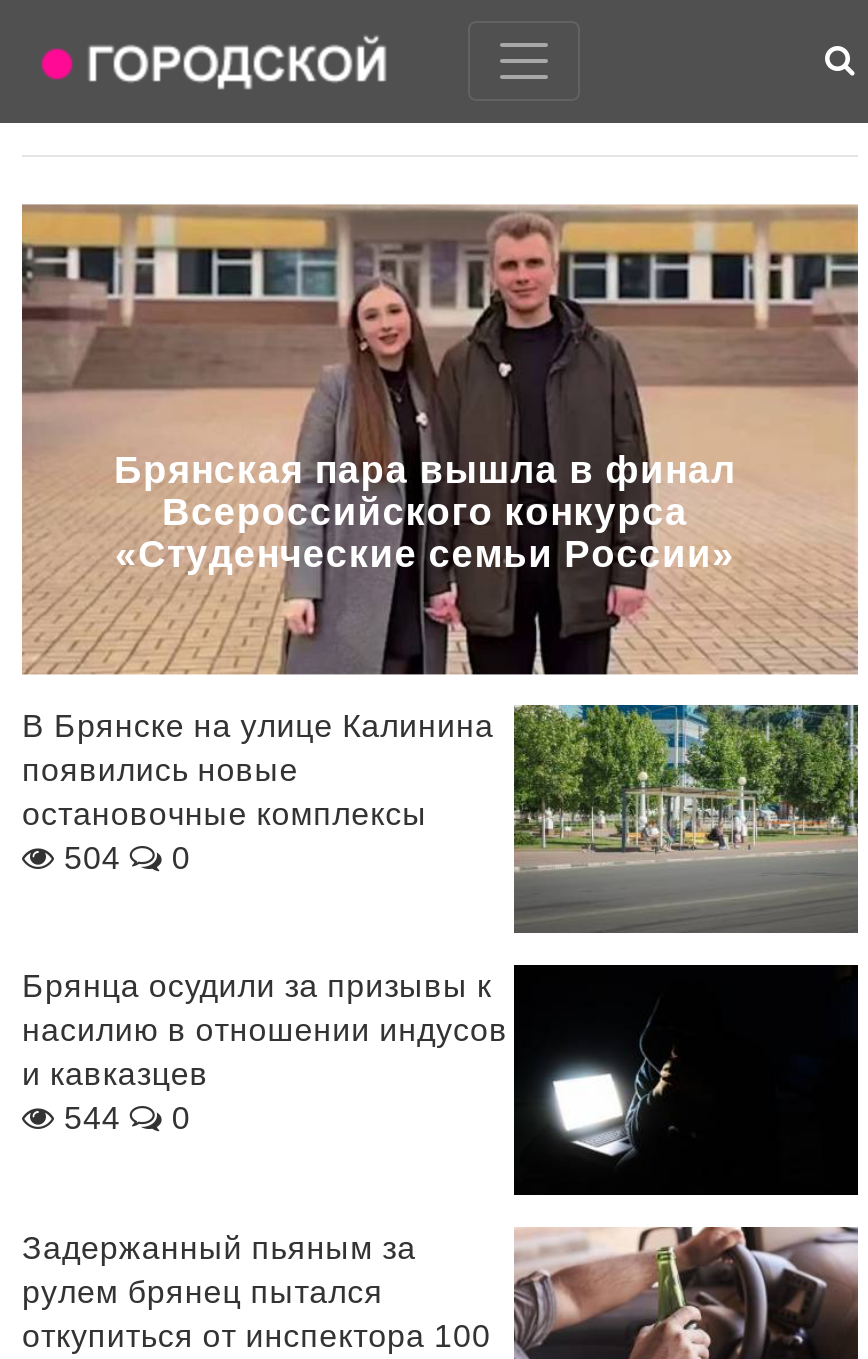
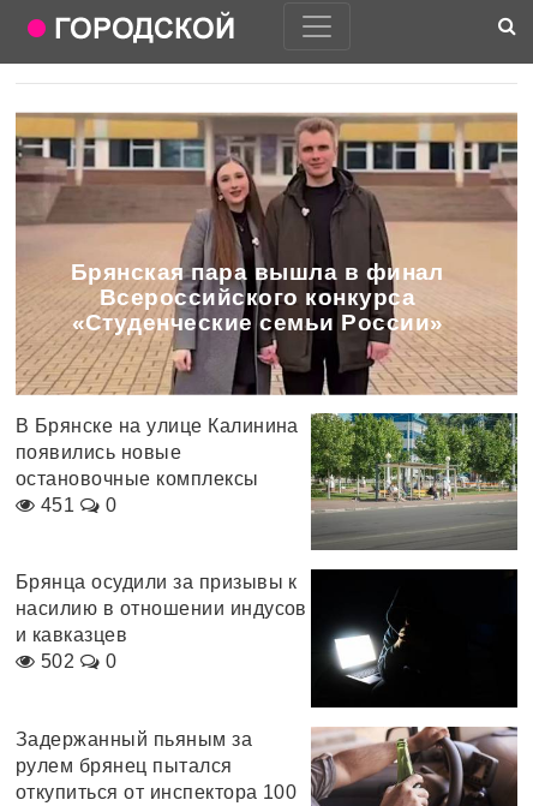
- 504 0
+ 451 0

- 544 0
+ 502 0
